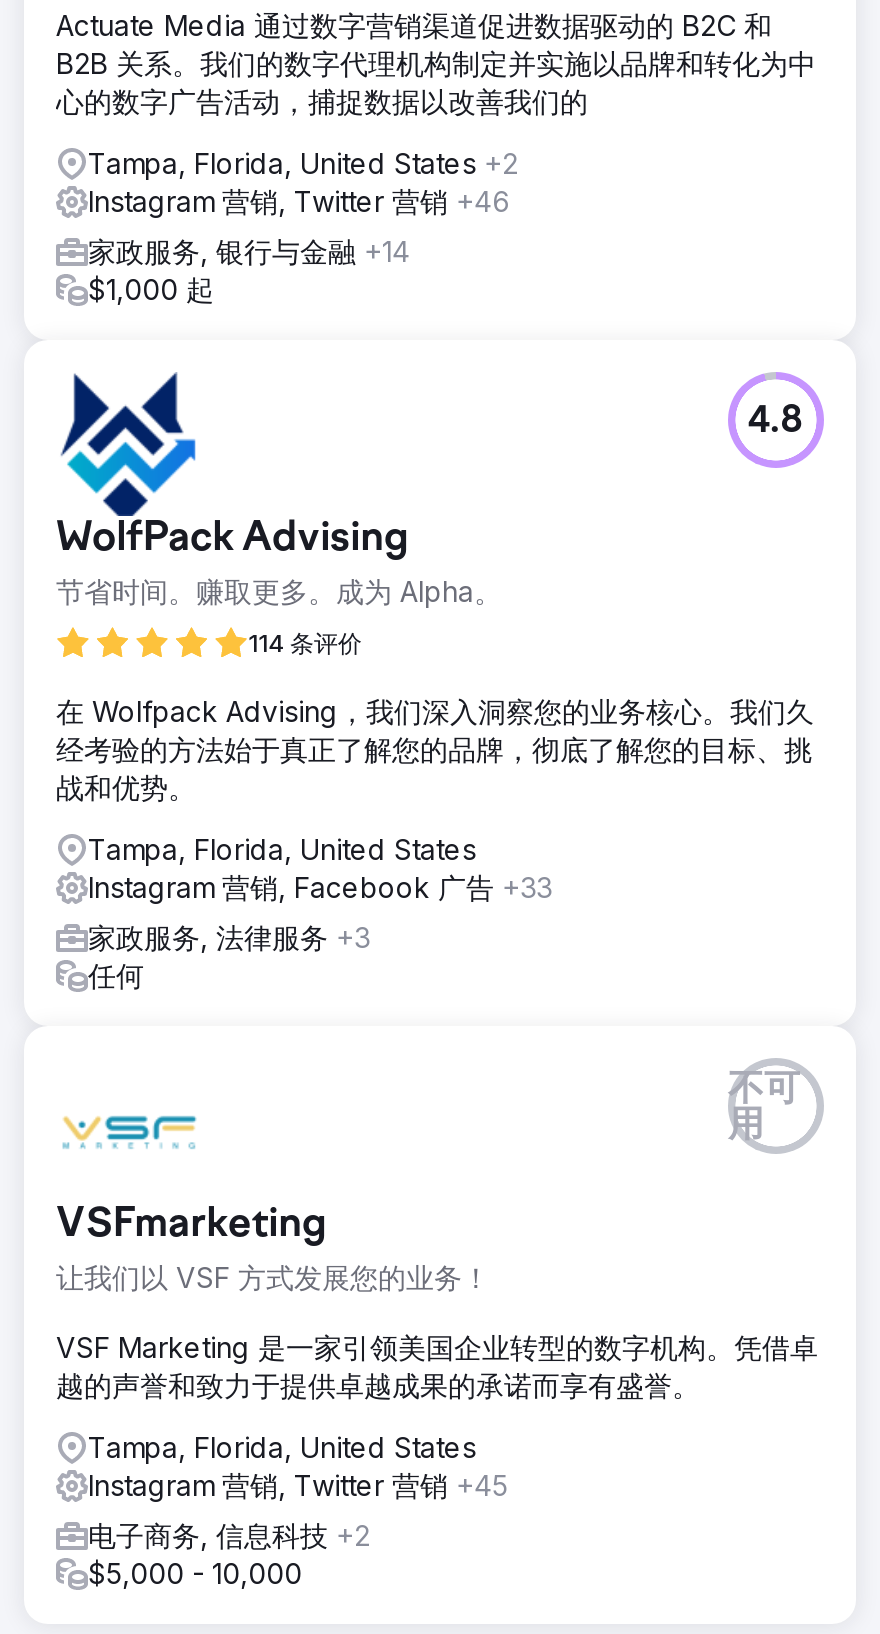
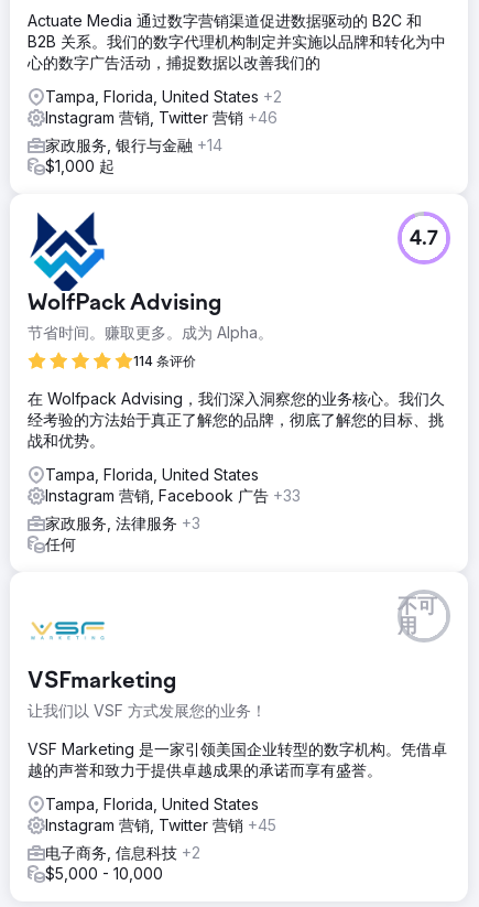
- 4.8
+ 4.7
